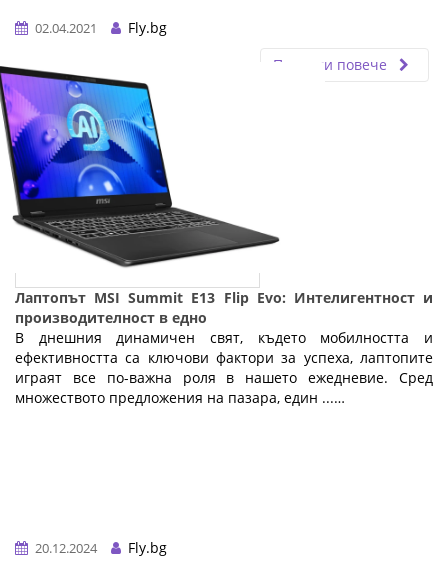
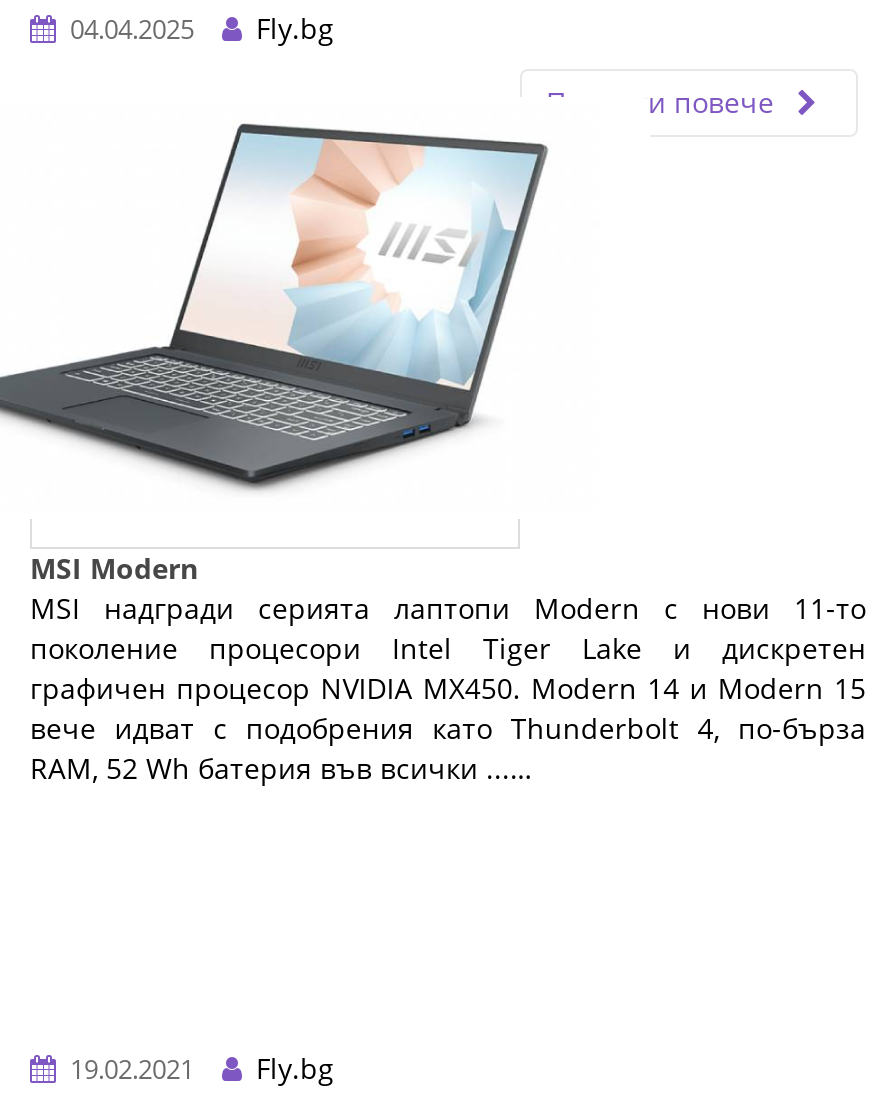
- 02.04.2021 Fly.bg
+ 04.04.2025 Fly.bg

- [image]
- Лаптопът MSI Summit E13 Flip Evo: Интелигентност и
- производителност в едно
- В днешния динамичен свят, където мобилността и
- ефективността са ключови фактори за успеха, лаптопите
- играят все по-важна роля в нашето ежедневие. Сред
- множеството предложения на пазара, един ...…
+ [image]
+ MSI Modern
+ MSI надгради серията лаптопи Modern с нови 11-то
+ поколение процесори Intel Tiger Lake и дискретен
+ графичен процесор NVIDIA MX450. Modern 14 и Modern 15
+ вече идват с подобрения като Thunderbolt 4, по-бърза
+ RAM, 52 Wh батерия във всички ...…

- 20.12.2024 Fly.bg
+ 19.02.2021 Fly.bg
